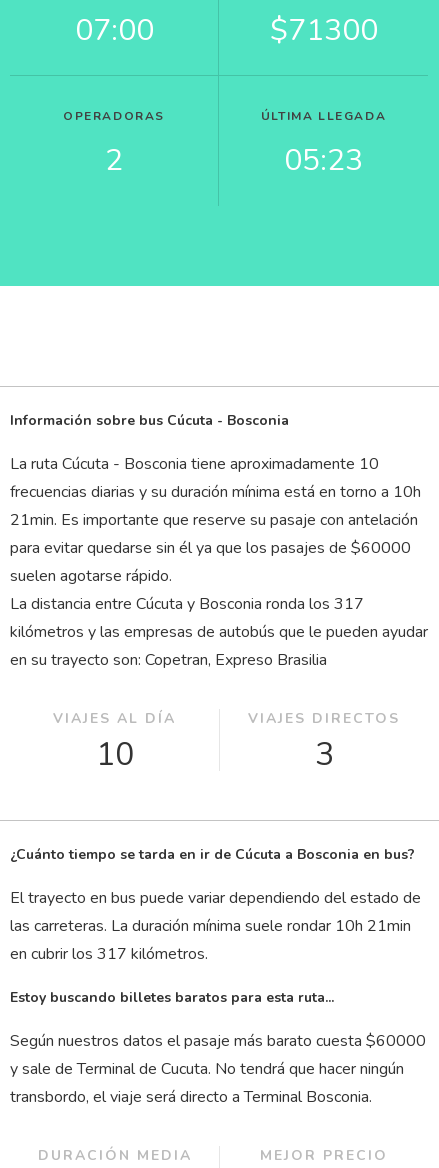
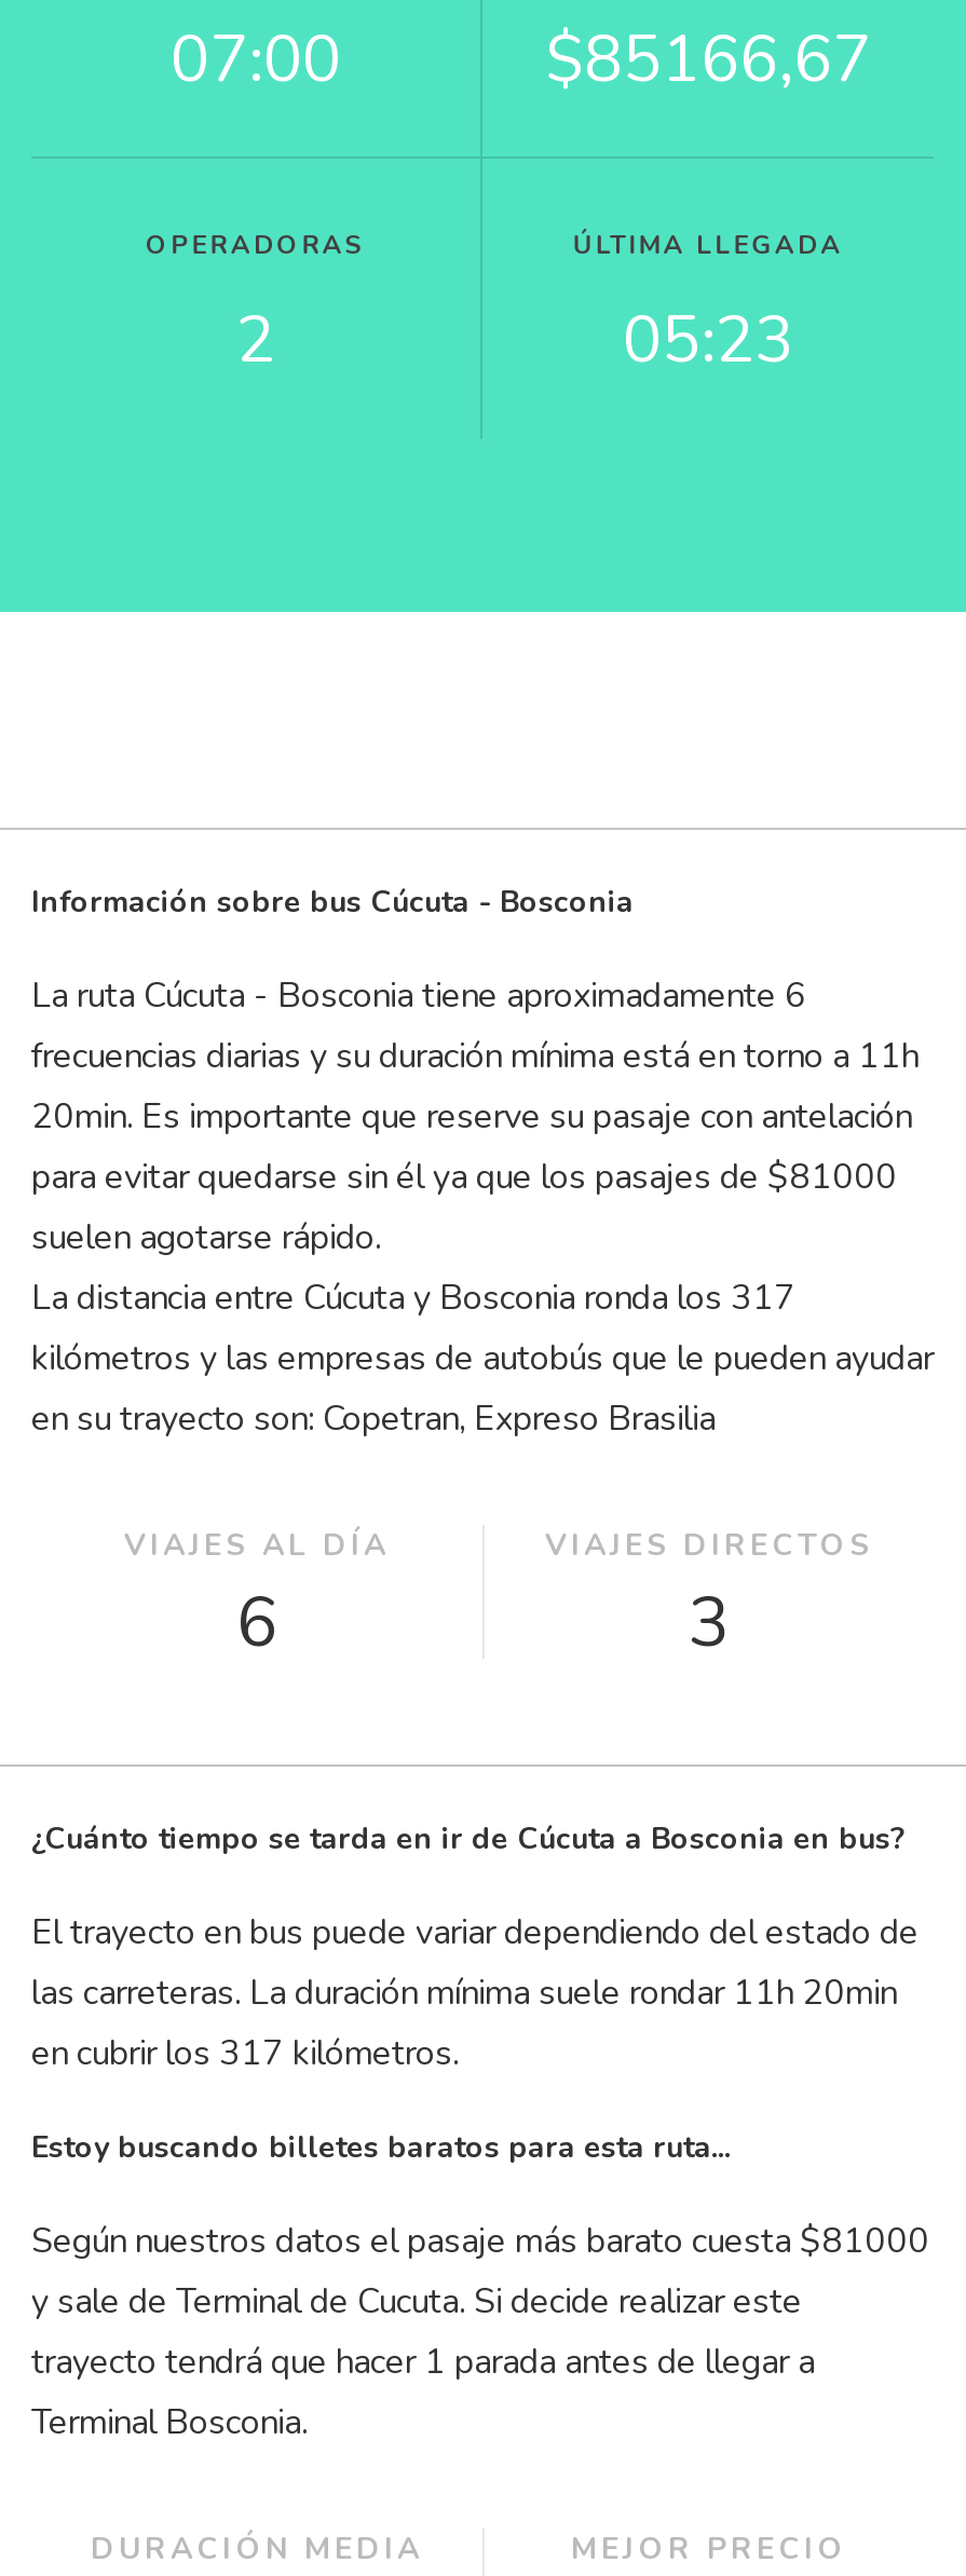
- $71300
+ $85166,67

- La ruta Cúcuta - Bosconia tiene aproximadamente 10
+ La ruta Cúcuta - Bosconia tiene aproximadamente 6

- frecuencias diarias y su duración mínima está en torno a 10h
+ frecuencias diarias y su duración mínima está en torno a 11h

- 21min. Es importante que reserve su pasaje con antelación
+ 20min. Es importante que reserve su pasaje con antelación

- para evitar quedarse sin él ya que los pasajes de $60000
+ para evitar quedarse sin él ya que los pasajes de $81000

- 10
+ 6

- las carreteras. La duración mínima suele rondar 10h 21min
+ las carreteras. La duración mínima suele rondar 11h 20min

- Según nuestros datos el pasaje más barato cuesta $60000
- y sale de Terminal de Cucuta. No tendrá que hacer ningún
- transbordo, el viaje será directo a Terminal Bosconia.
+ Según nuestros datos el pasaje más barato cuesta $81000
+ y sale de Terminal de Cucuta. Si decide realizar este
+ trayecto tendrá que hacer 1 parada antes de llegar a
+ Terminal Bosconia.
